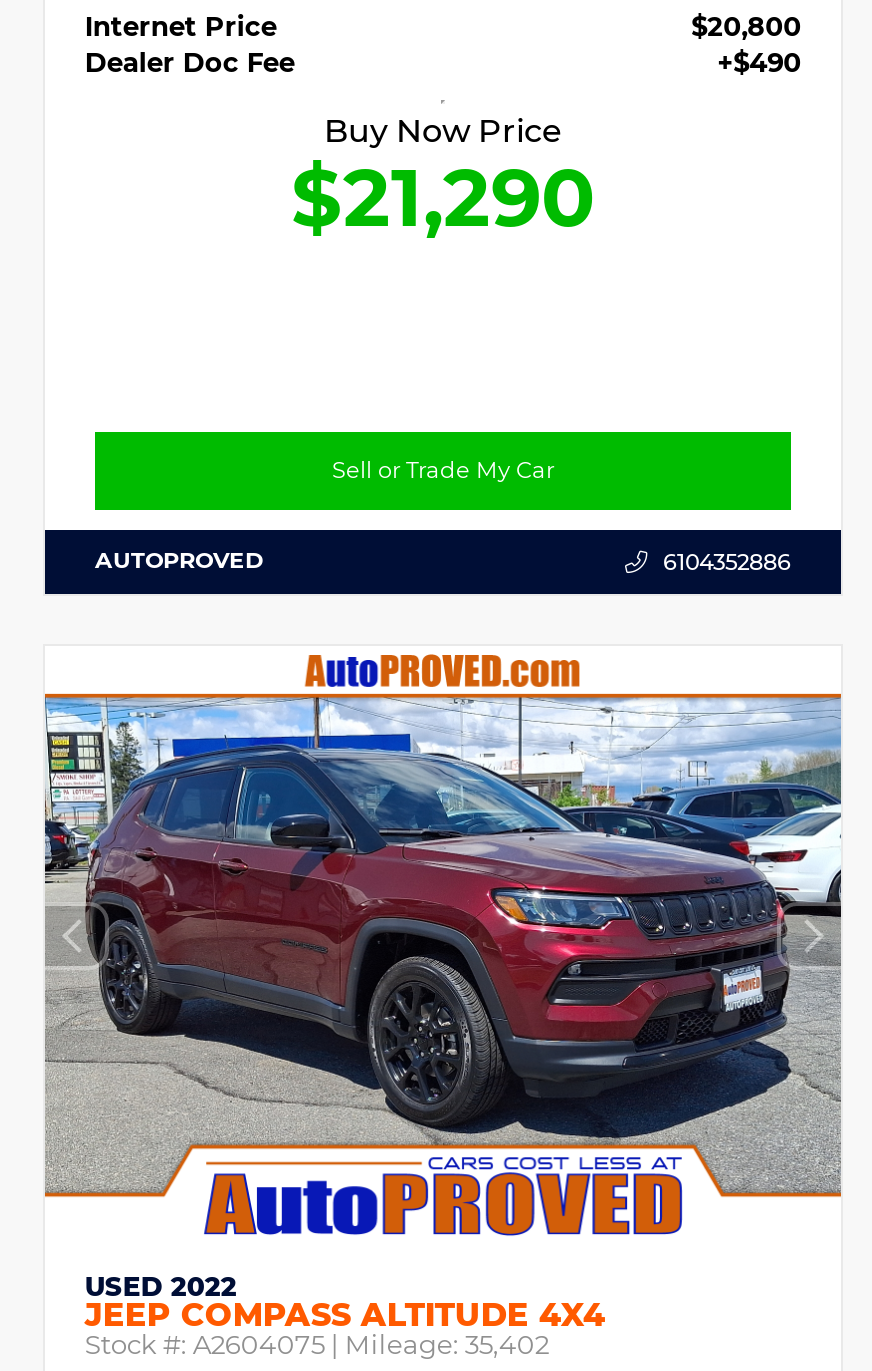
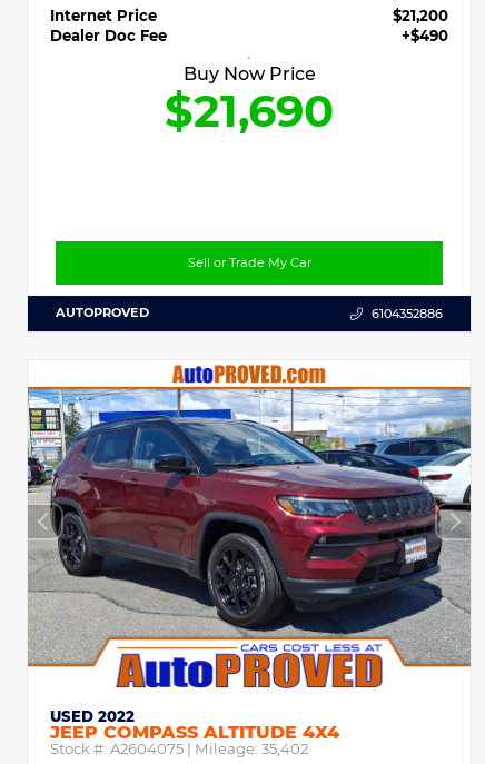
- $20,800
+ $21,200

- $21,290
+ $21,690
